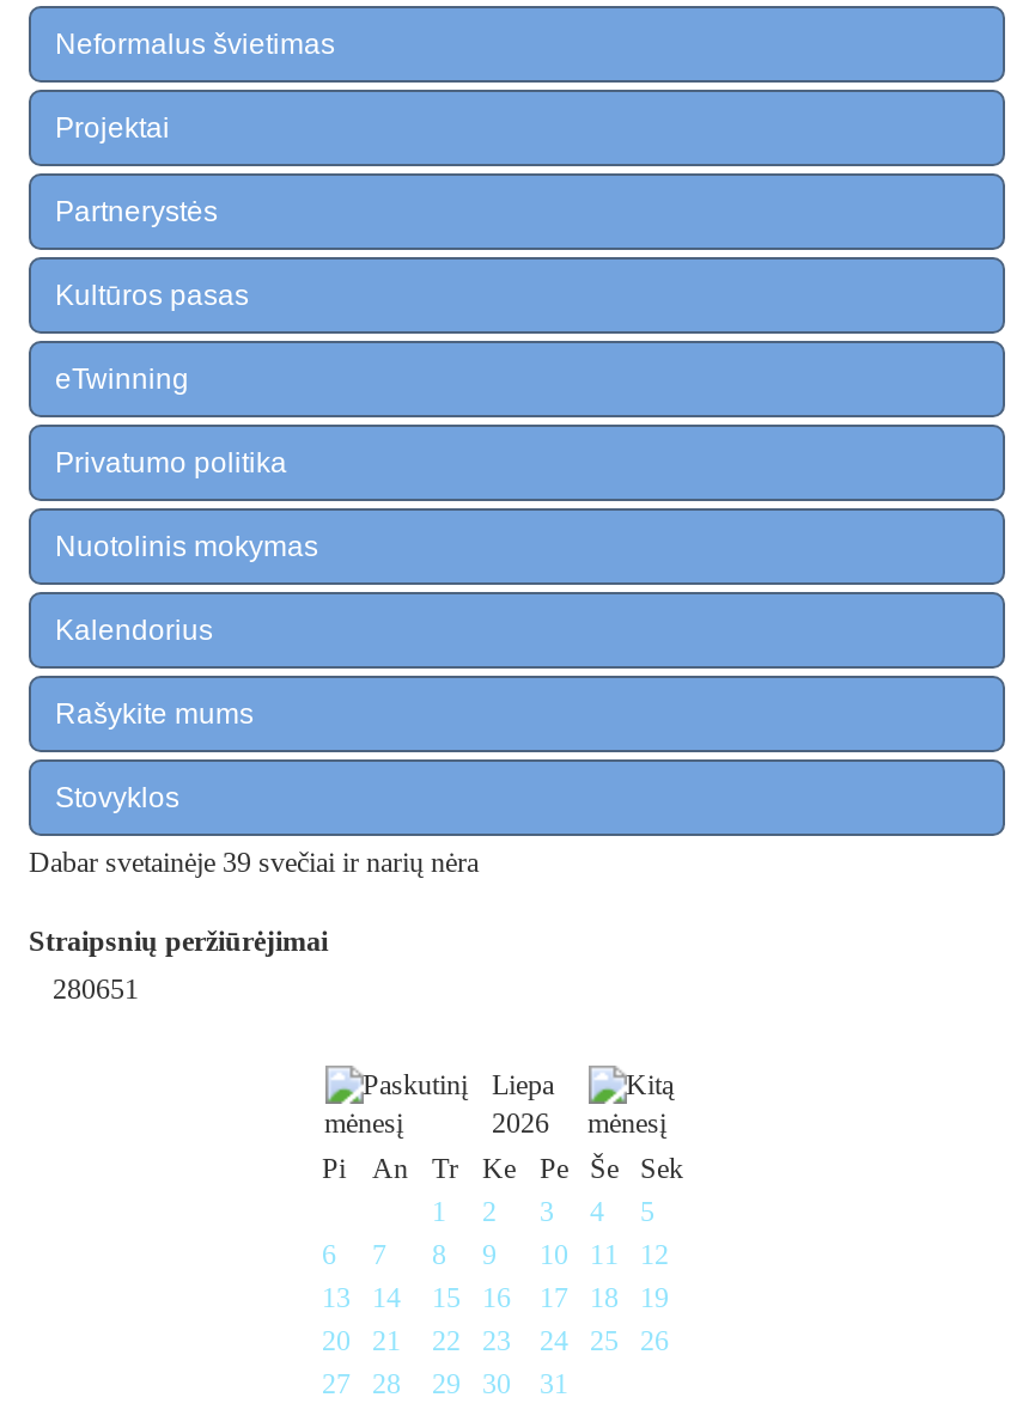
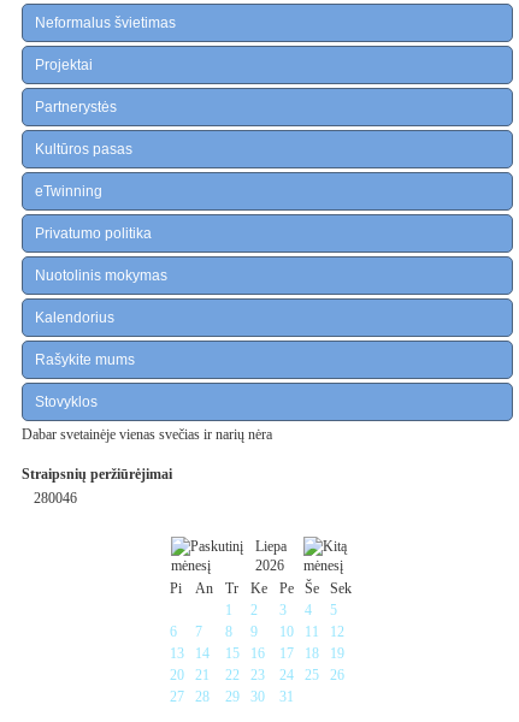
- Dabar svetainėje 39 svečiai ir narių nėra
+ Dabar svetainėje vienas svečias ir narių nėra

- 280651
+ 280046
